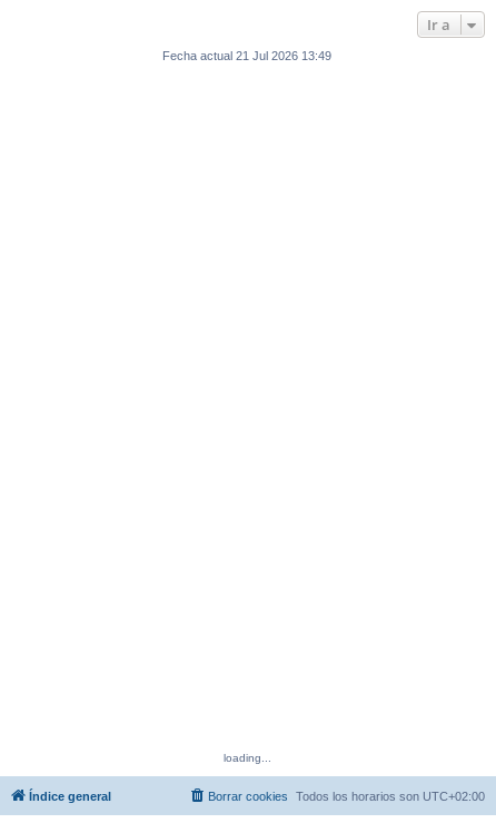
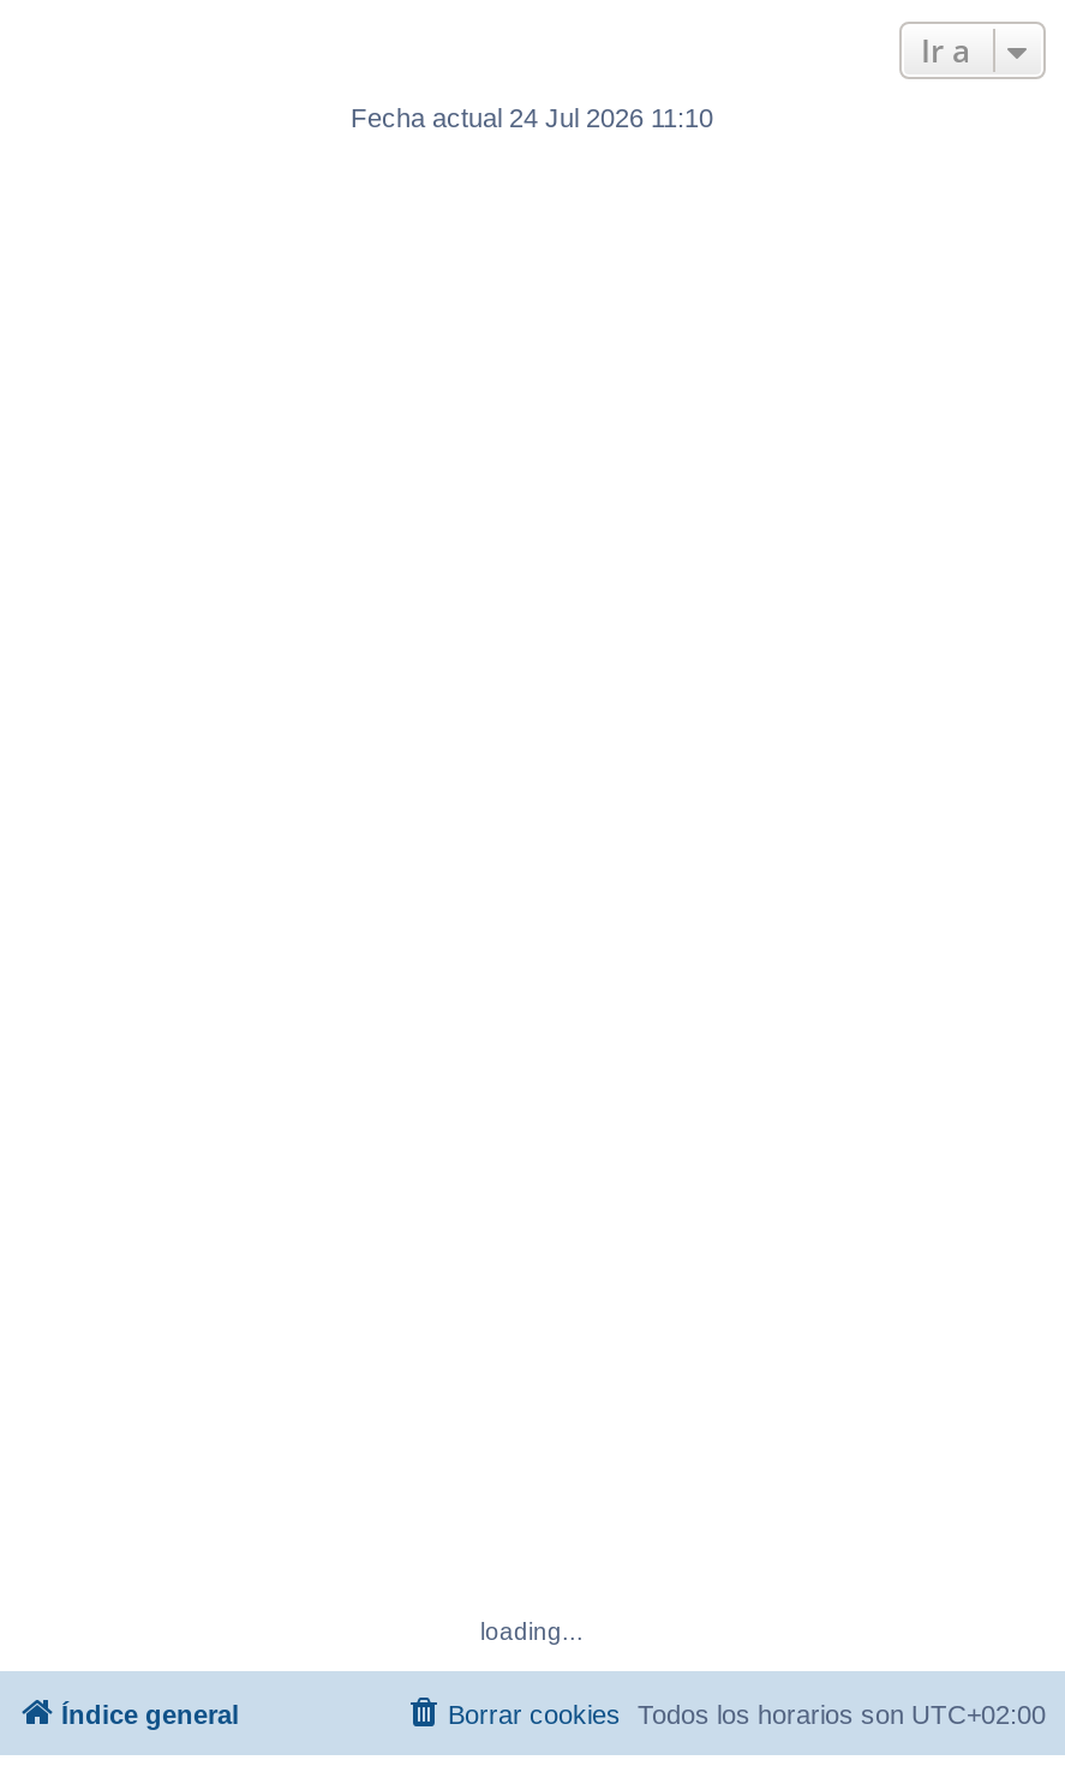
- Fecha actual 21 Jul 2026 13:49
+ Fecha actual 24 Jul 2026 11:10
